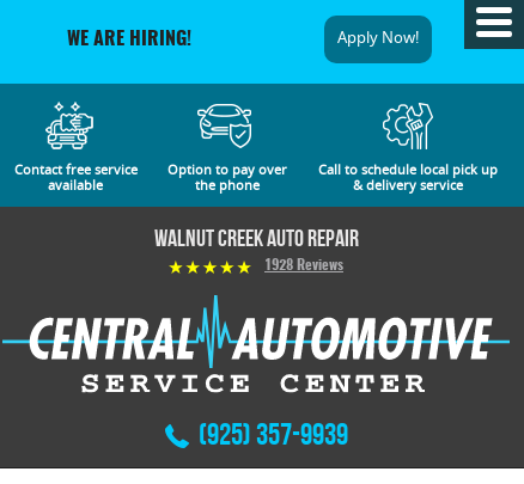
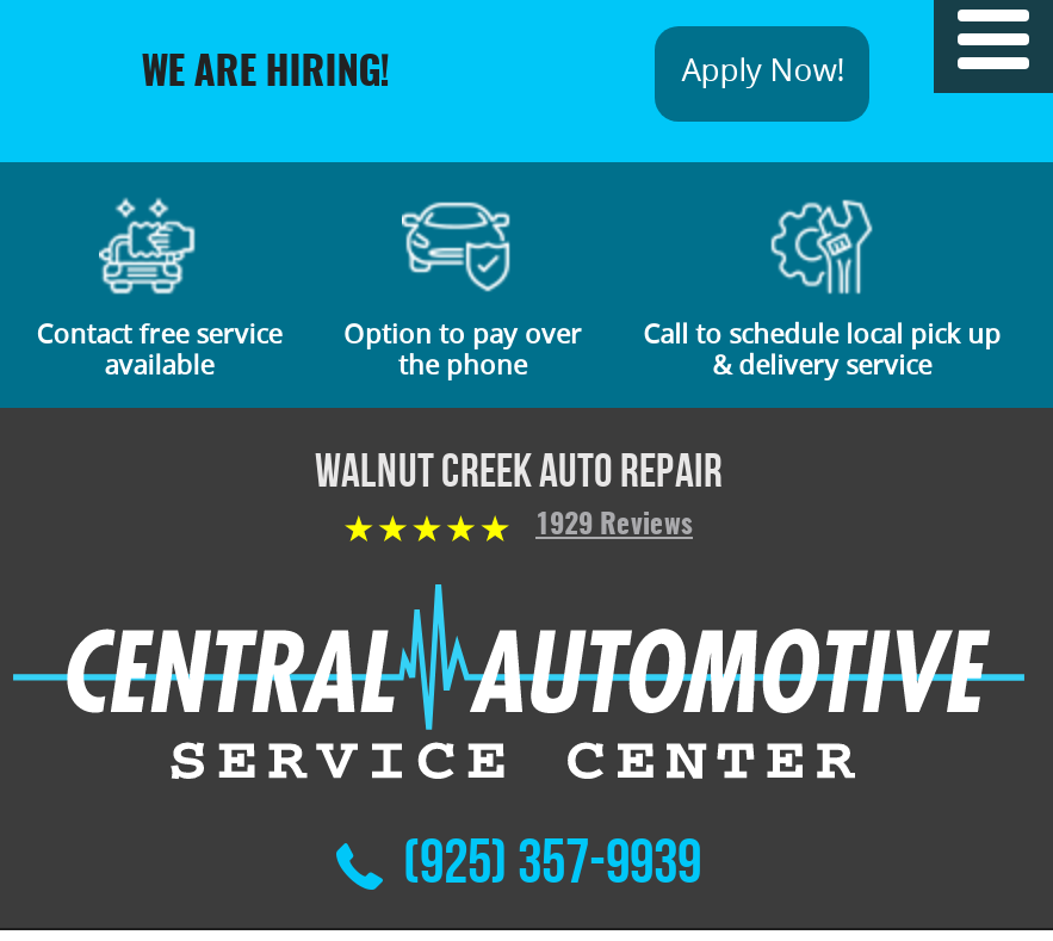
- 1928 Reviews
+ 1929 Reviews
